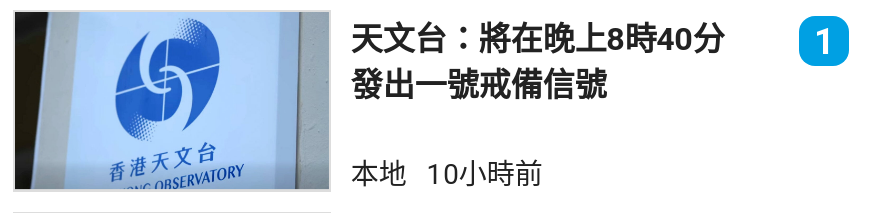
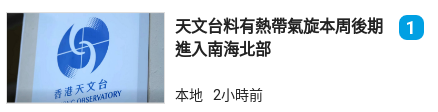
- 天文台：將在晚上8時40分
- 發出一號戒備信號
+ 天文台料有熱帶氣旋本周後期
+ 進入南海北部

- 本地 10小時前
+ 本地 2小時前
